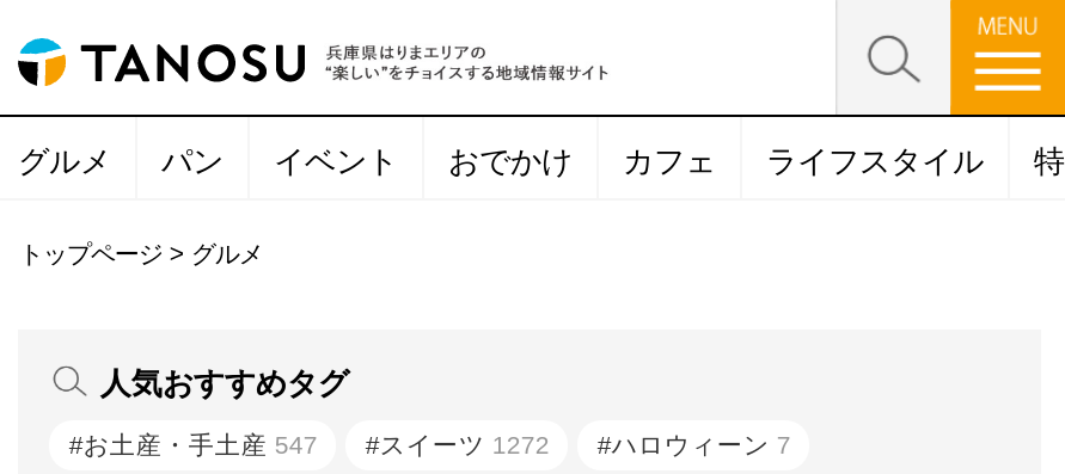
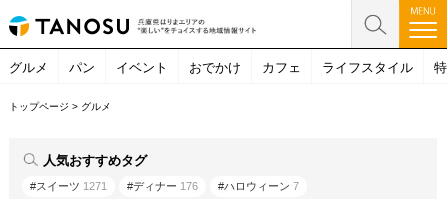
- #お土産・手土産547
- #スイーツ1272
+ #スイーツ1271
+ #ディナー176
